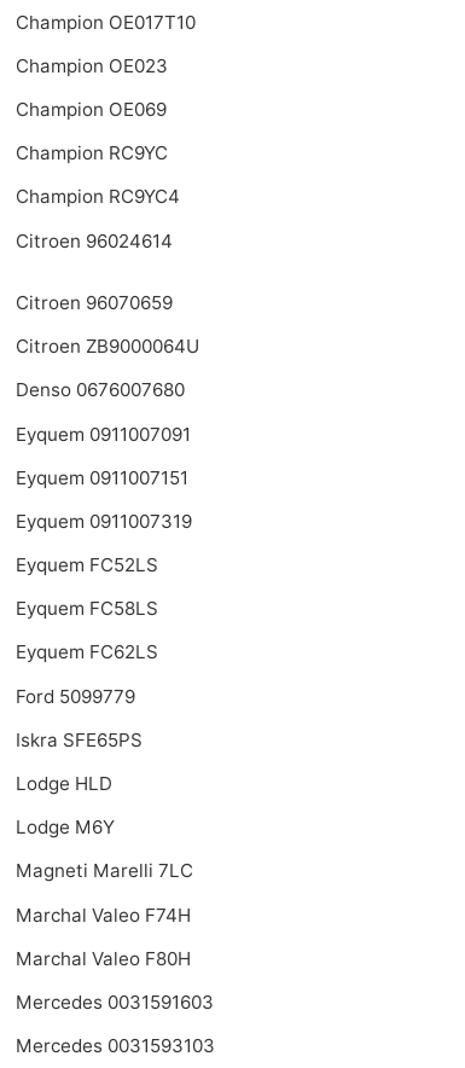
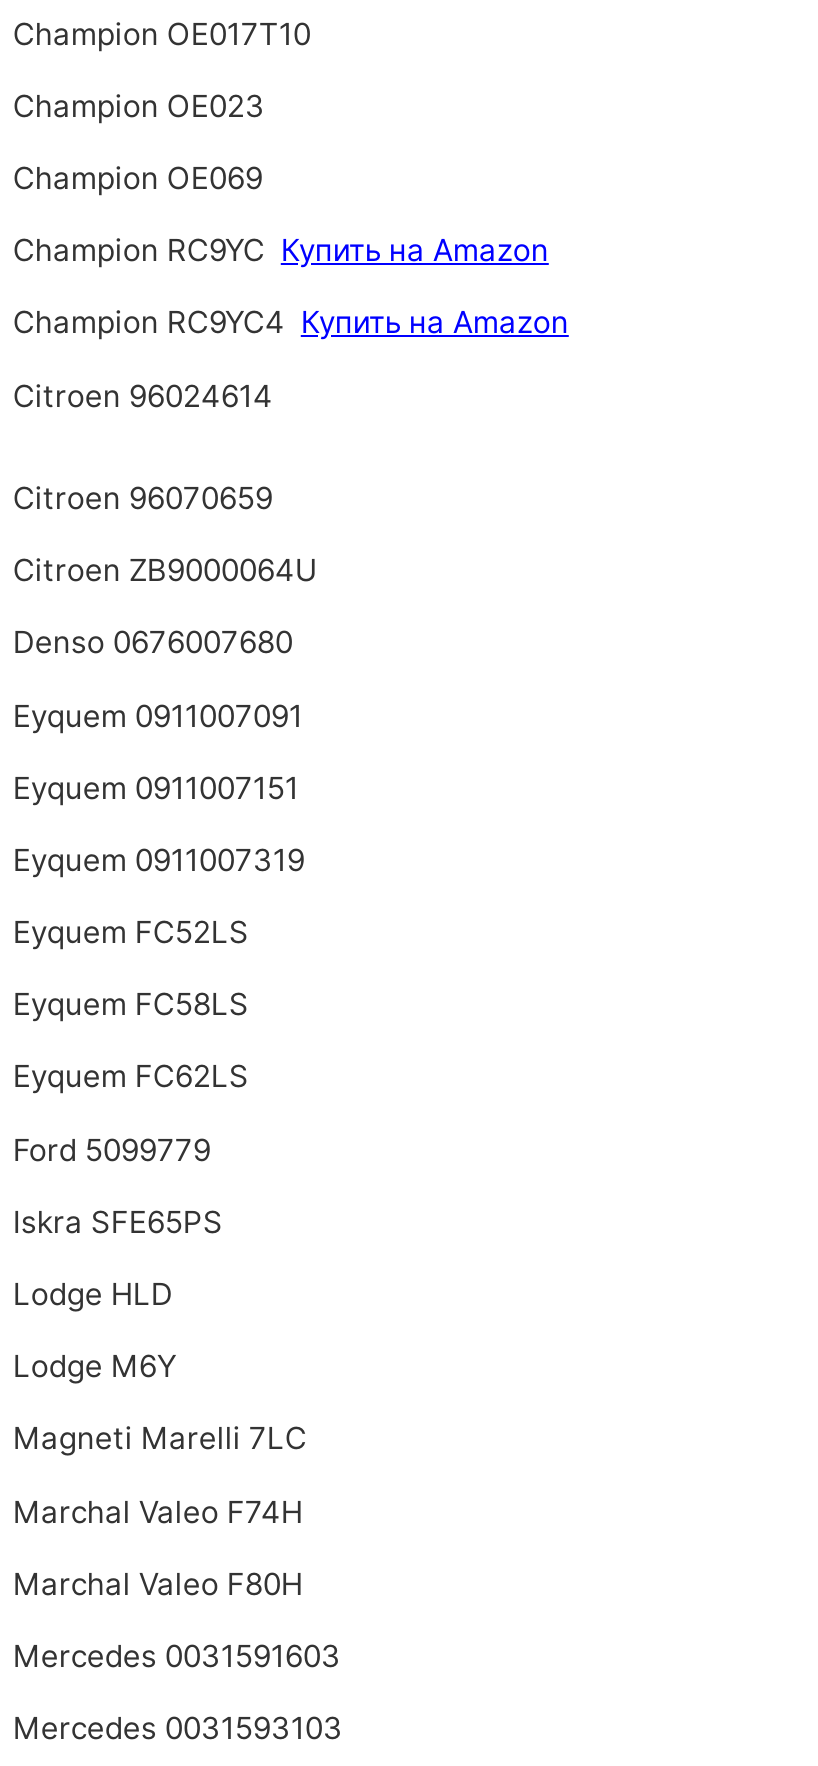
- Champion RC9YC
+ Champion RC9YC Купить на Amazon

- Champion RC9YC4
+ Champion RC9YC4 Купить на Amazon
